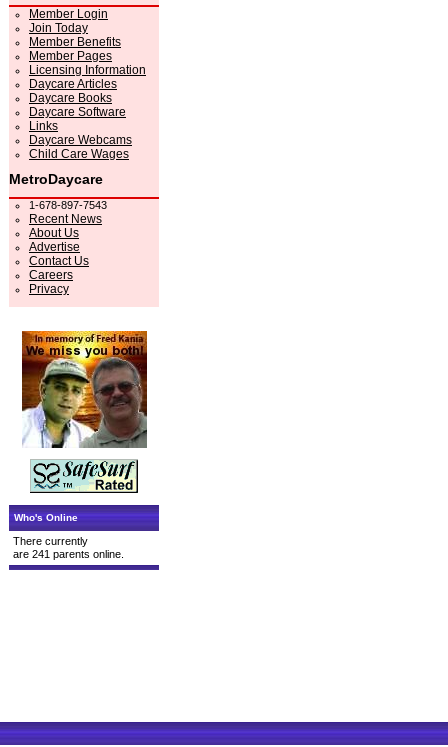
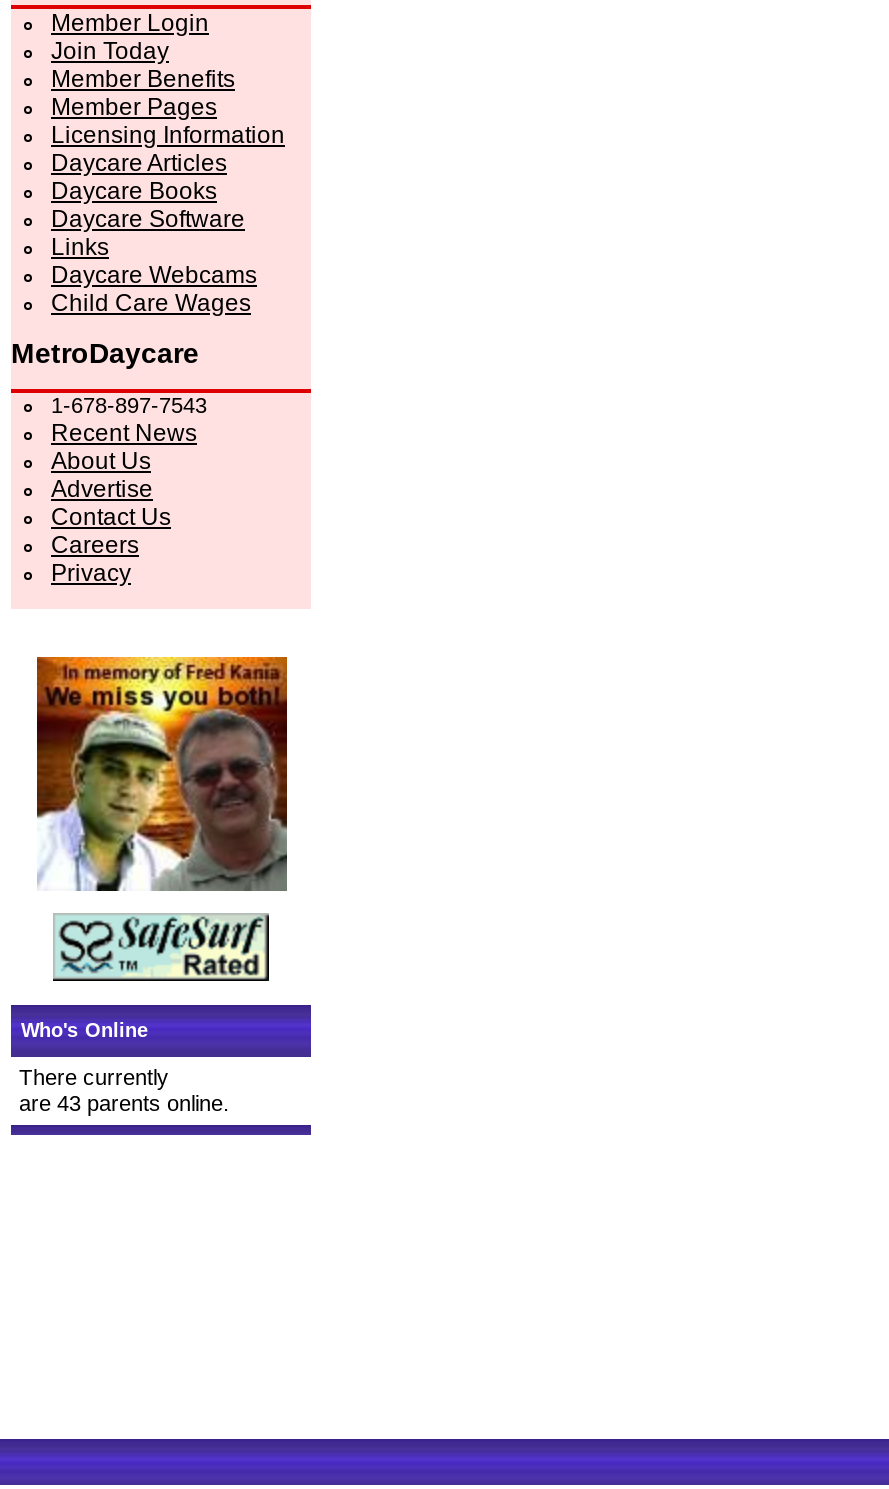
- are 241 parents online.
+ are 43 parents online.
